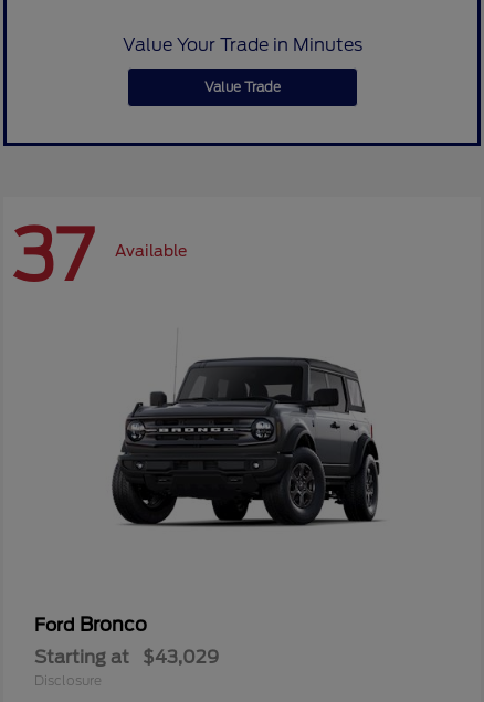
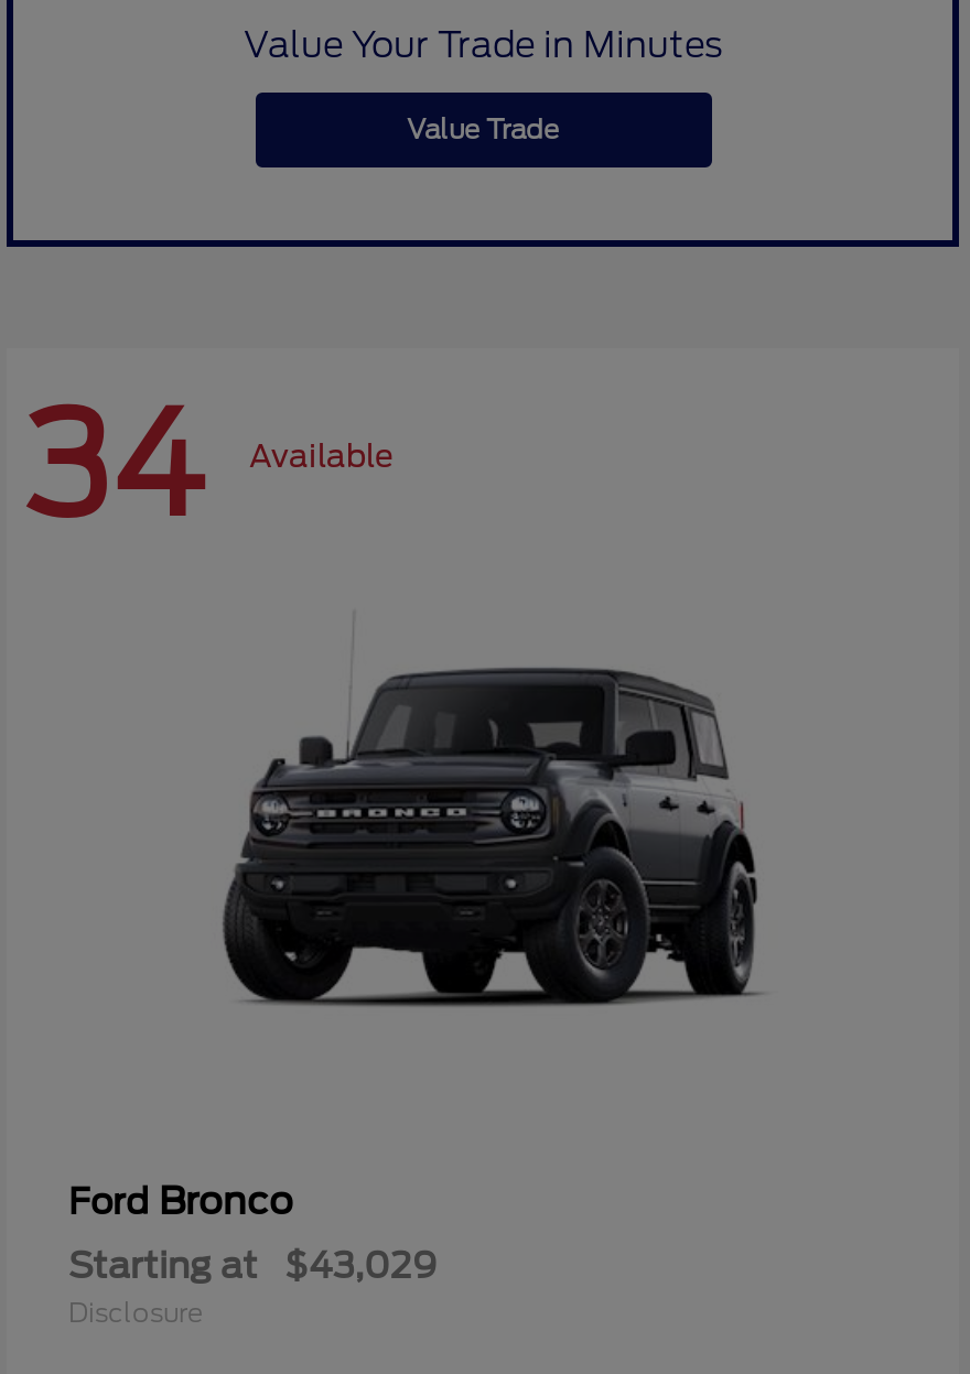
- 37 Available
+ 34 Available
